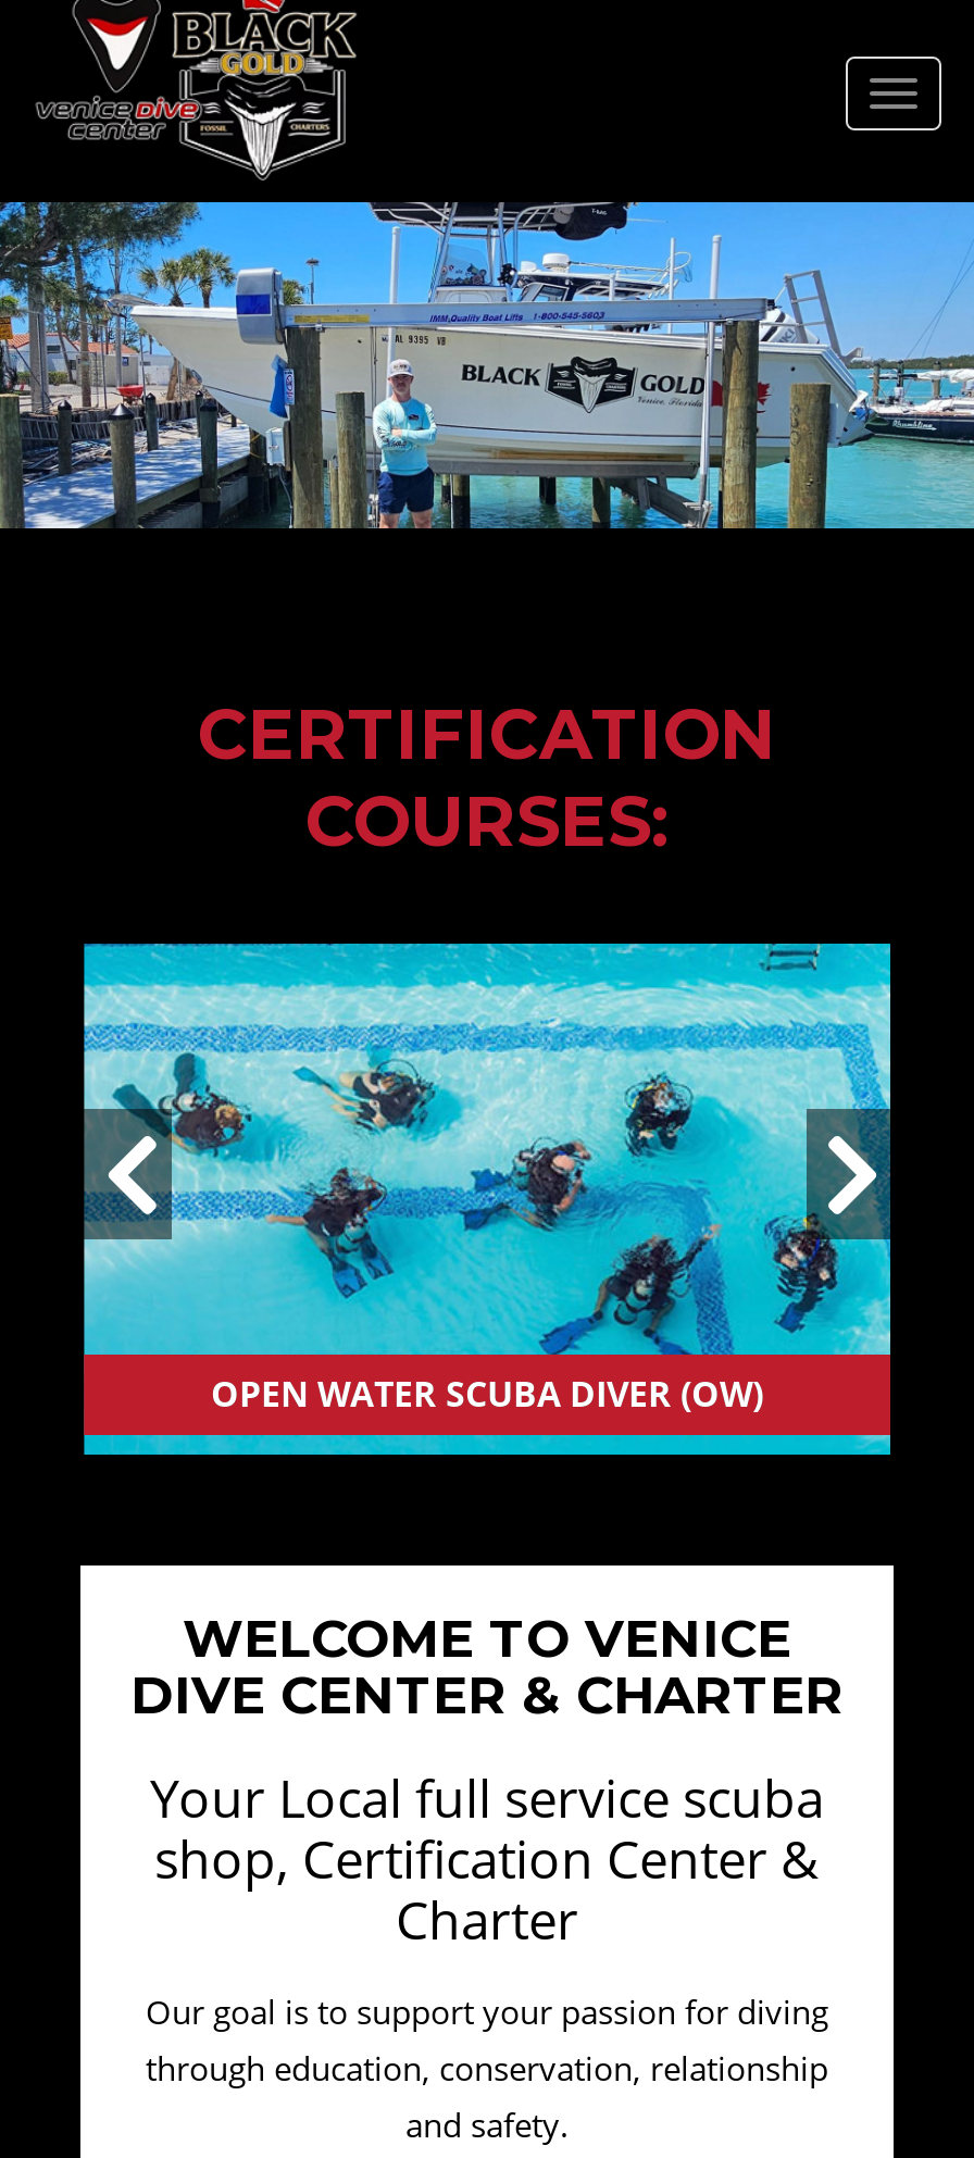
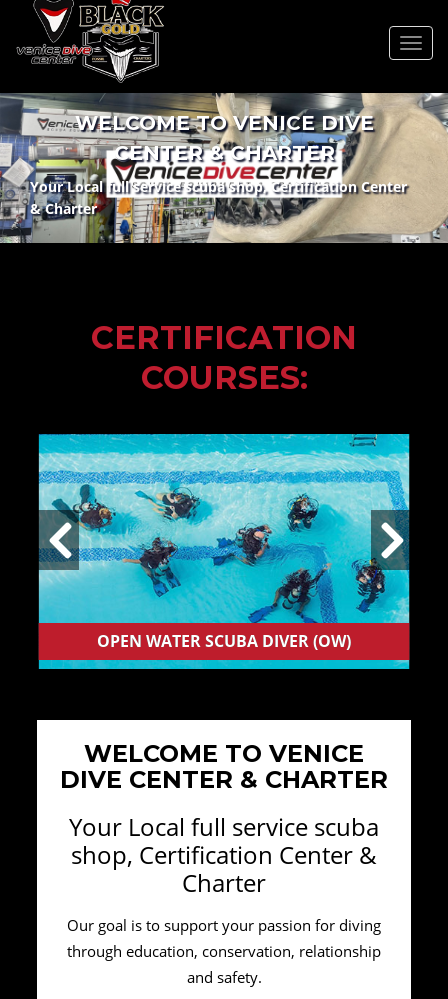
- [image]
+ [image]
